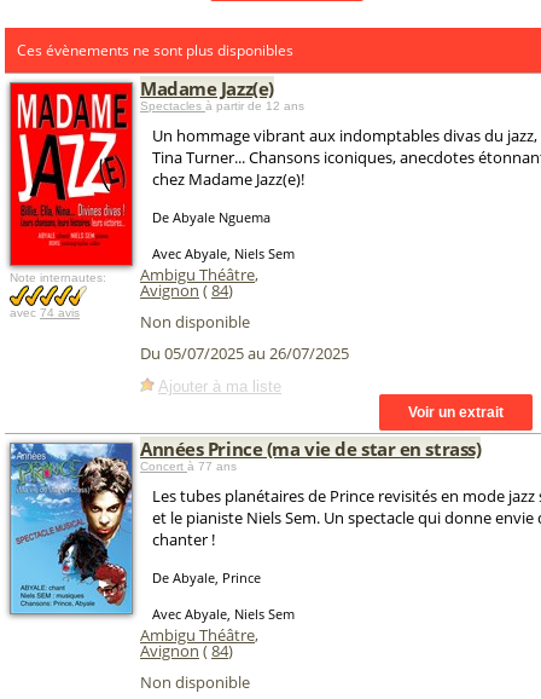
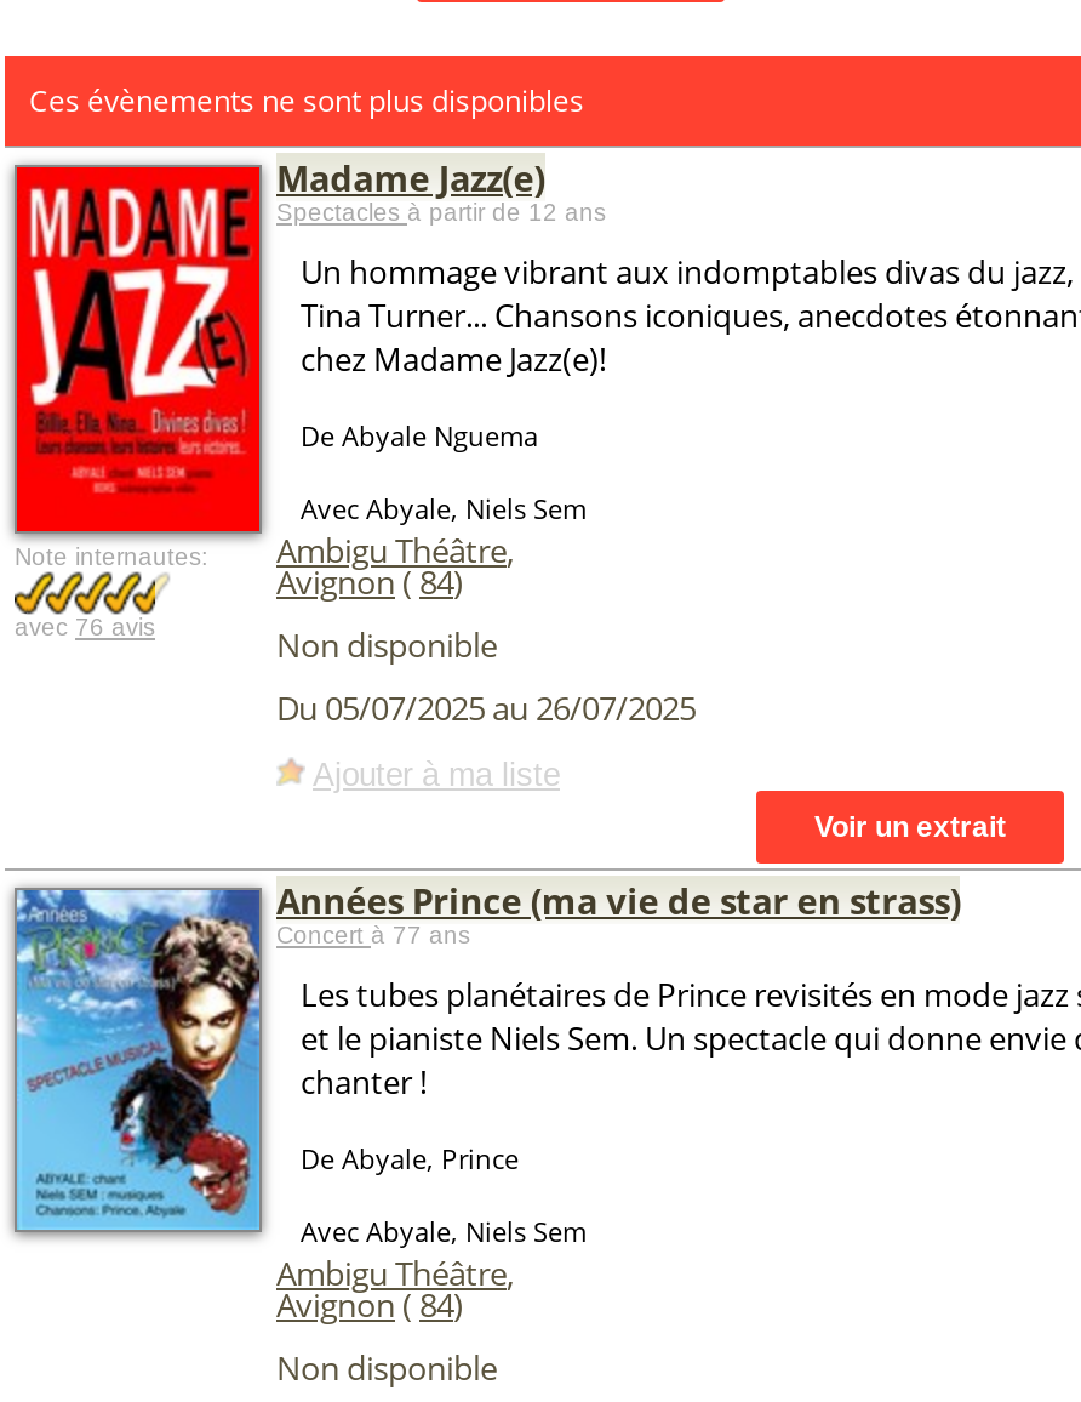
- avec 74 avis
+ avec 76 avis
